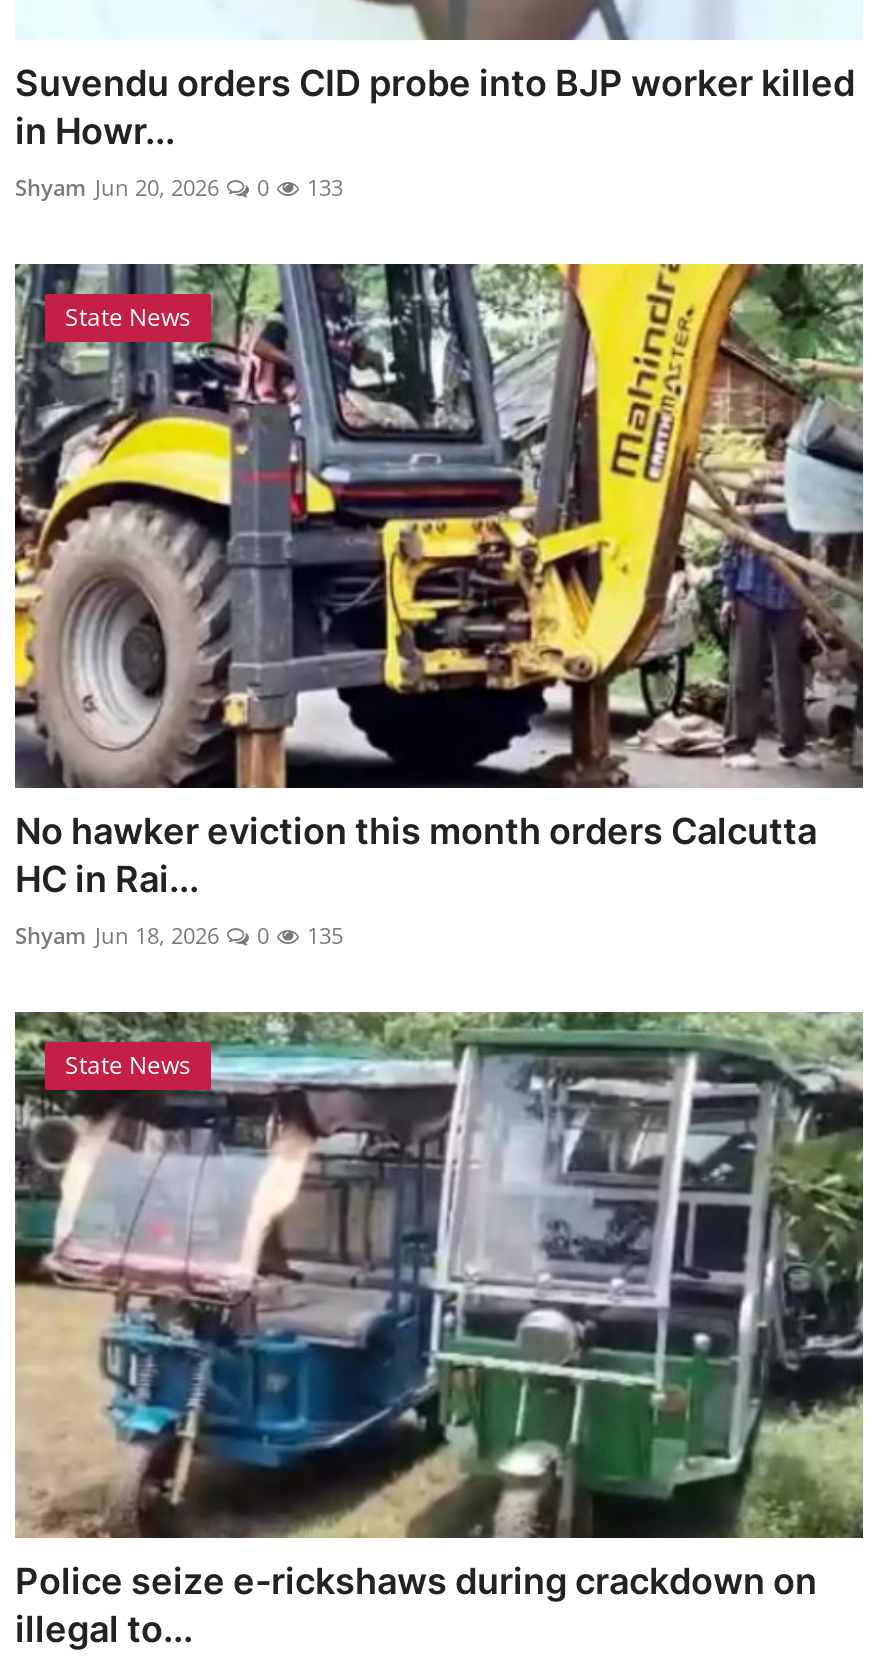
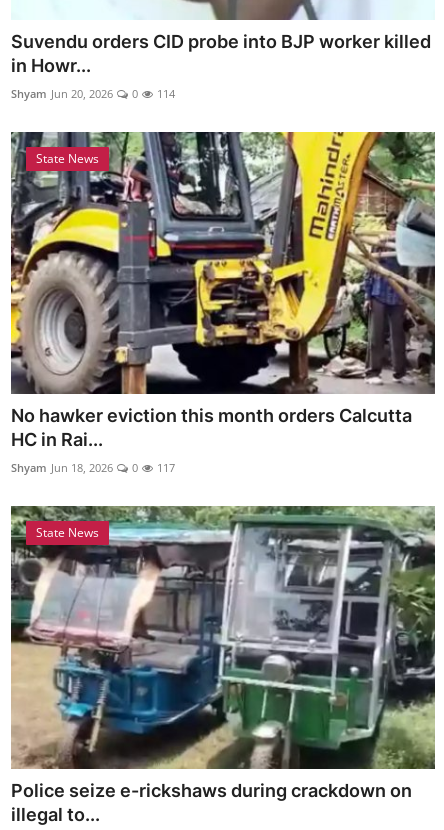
- Shyam Jun 20, 2026 0 133
+ Shyam Jun 20, 2026 0 114

- Shyam Jun 18, 2026 0 135
+ Shyam Jun 18, 2026 0 117
